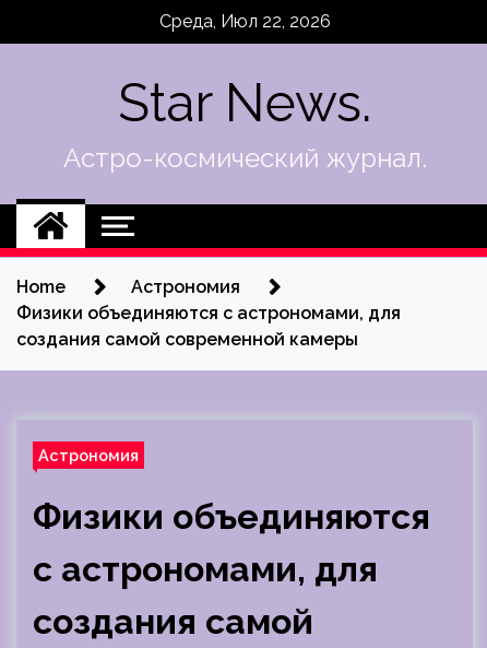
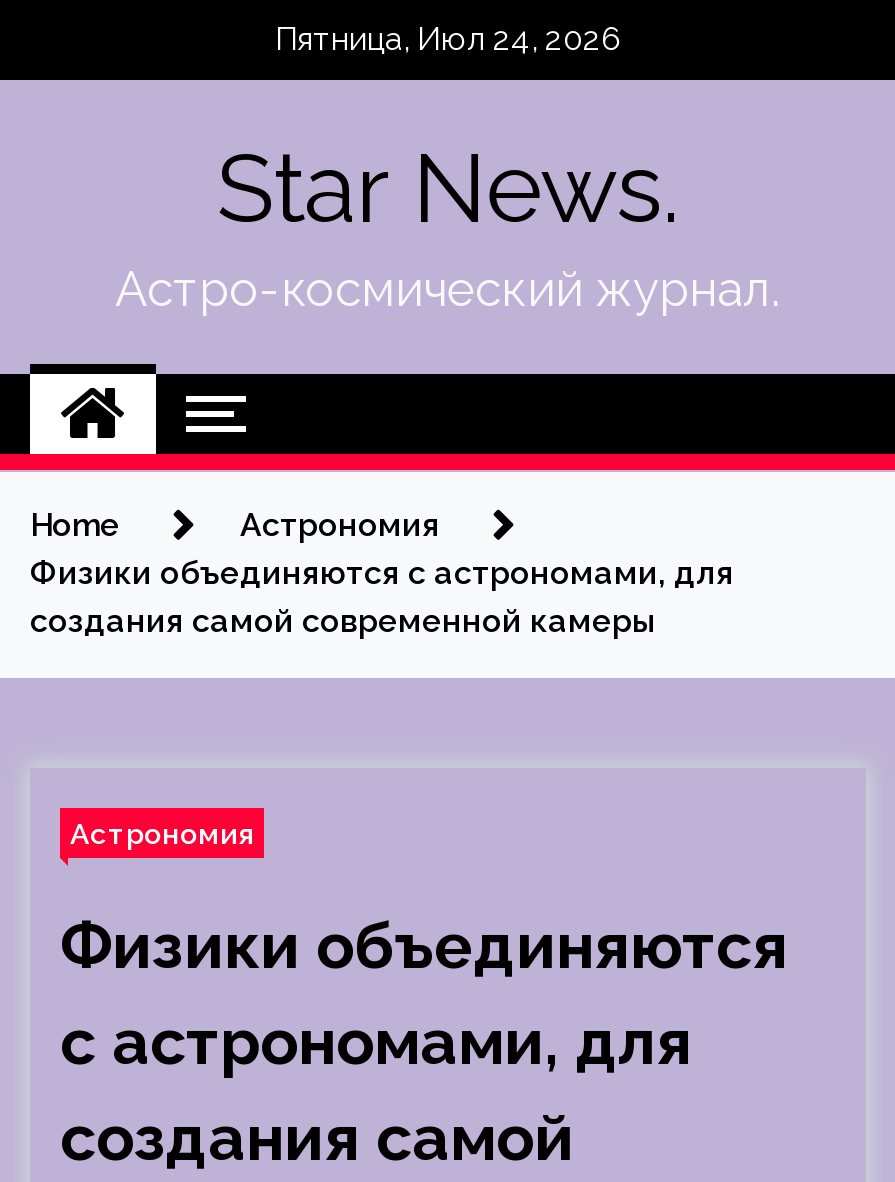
- Среда, Июл 22, 2026
+ Пятница, Июл 24, 2026
